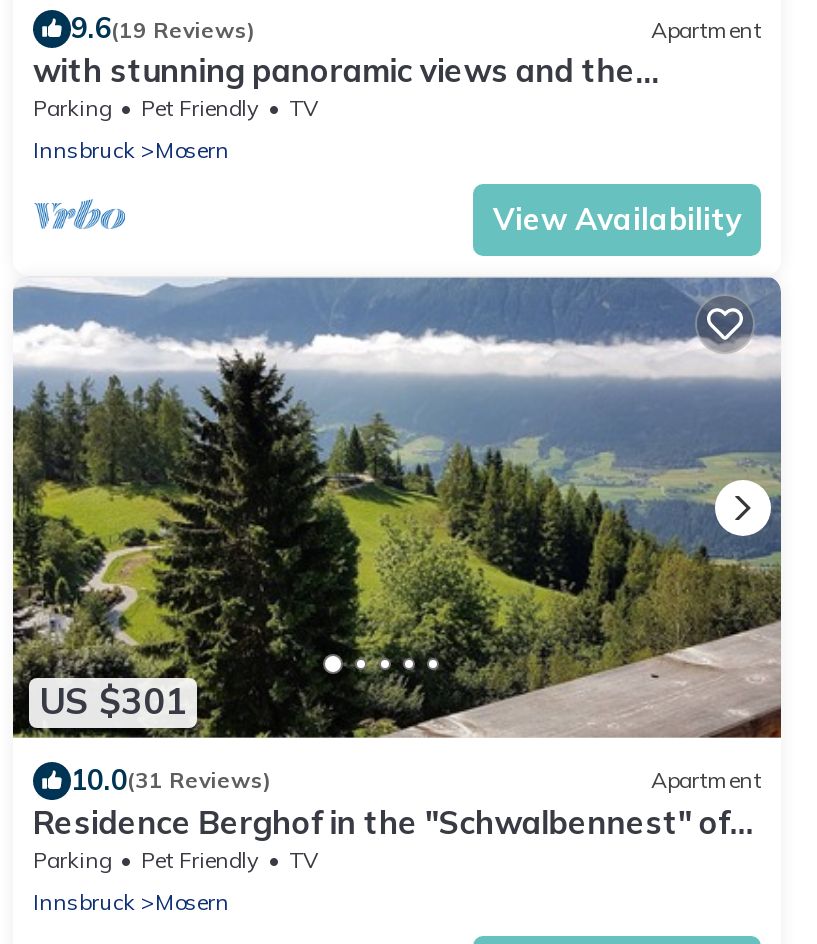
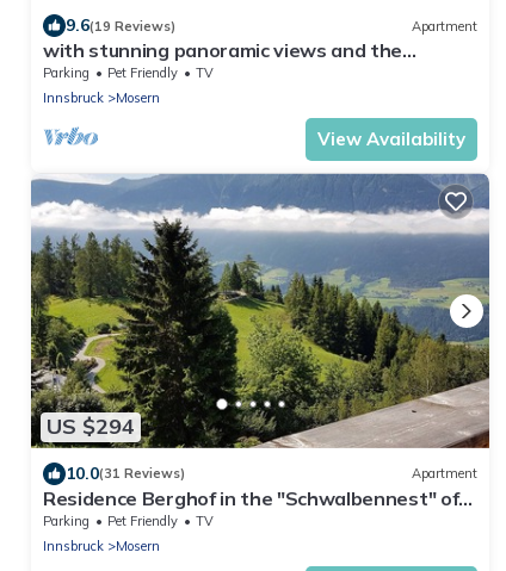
- US $301
+ US $294
